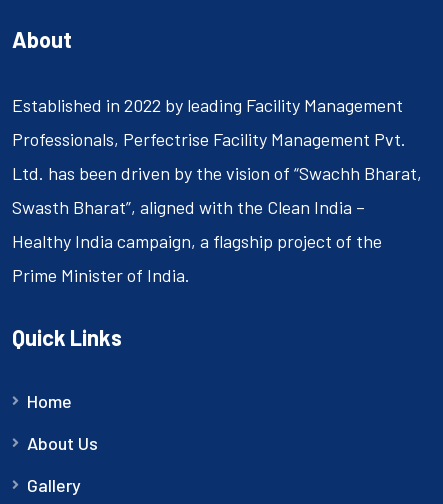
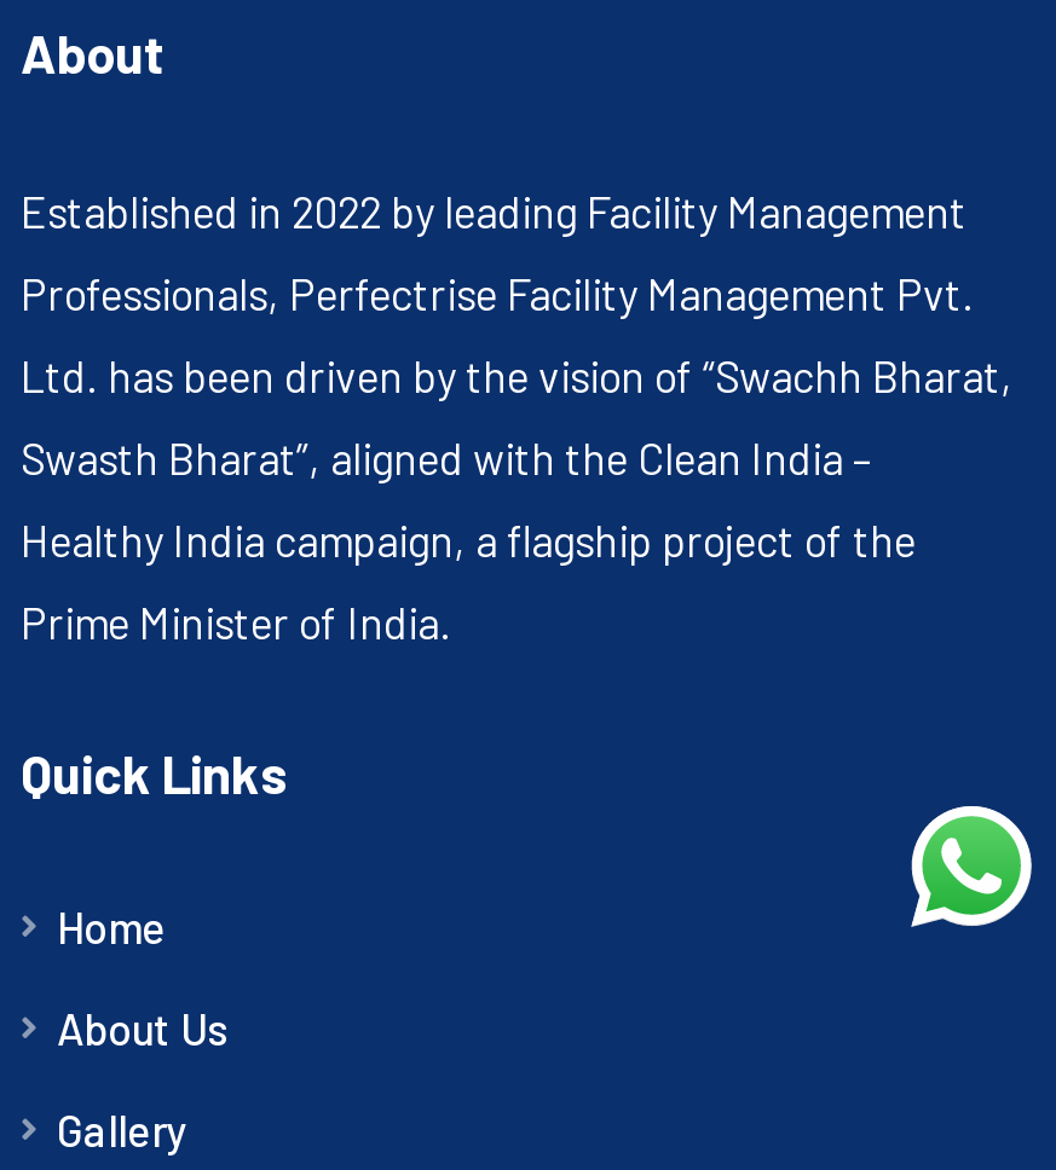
+ [image]
